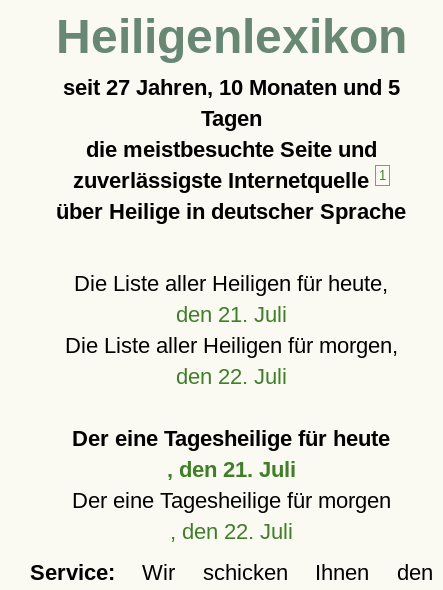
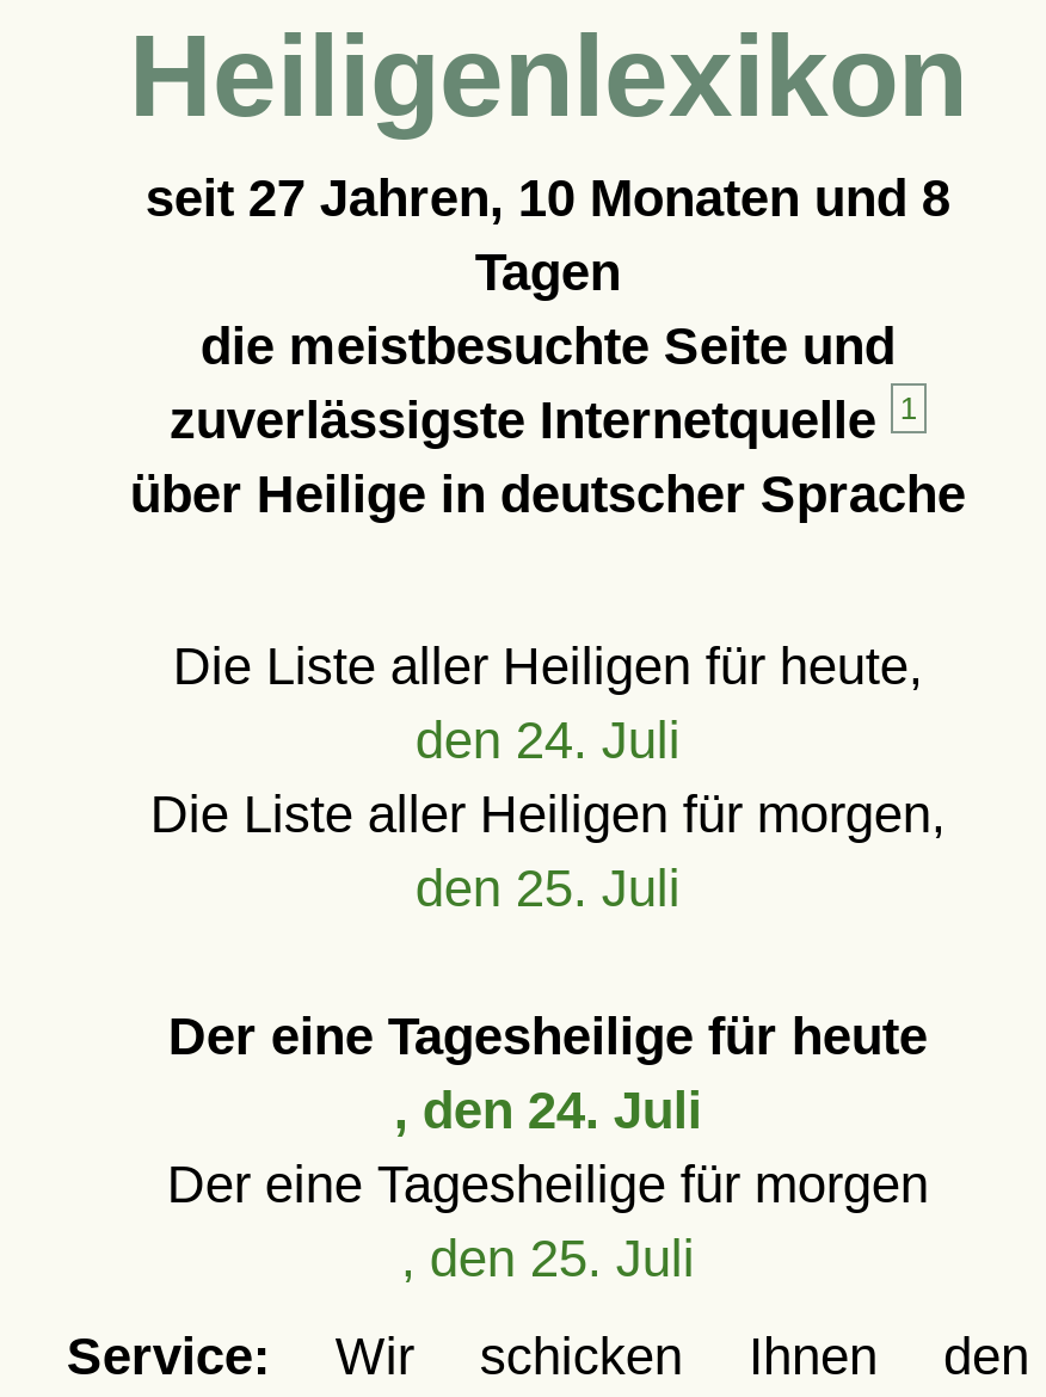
- seit 27 Jahren, 10 Monaten und 5
+ seit 27 Jahren, 10 Monaten und 8

- den 21. Juli
+ den 24. Juli

- den 22. Juli
+ den 25. Juli

- , den 21. Juli
+ , den 24. Juli

- , den 22. Juli
+ , den 25. Juli
